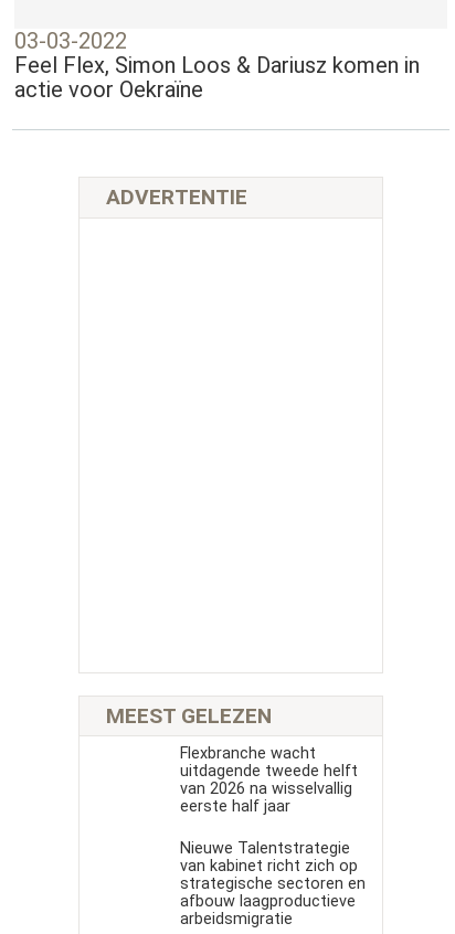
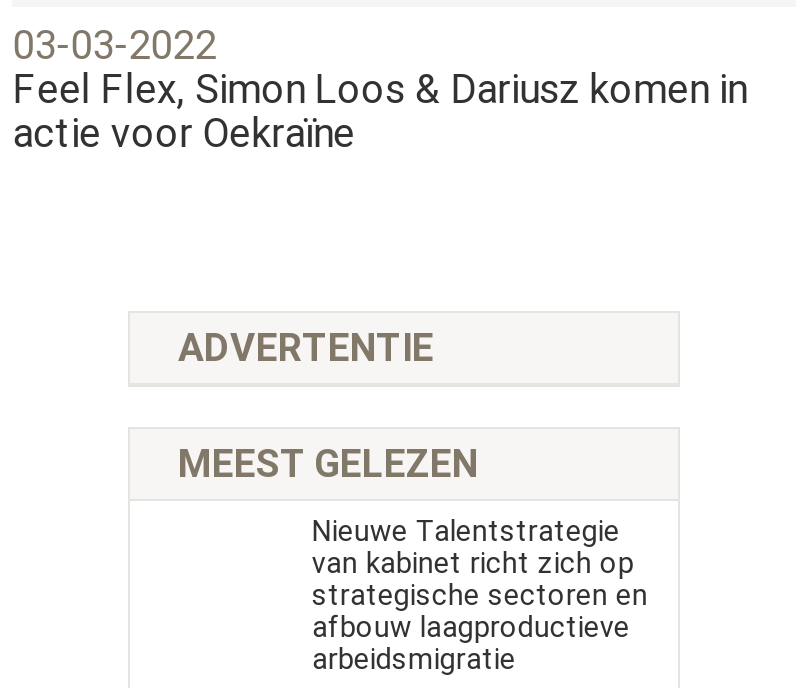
- Flexbranche wacht
- uitdagende tweede helft
- van 2026 na wisselvallig
- eerste half jaar
